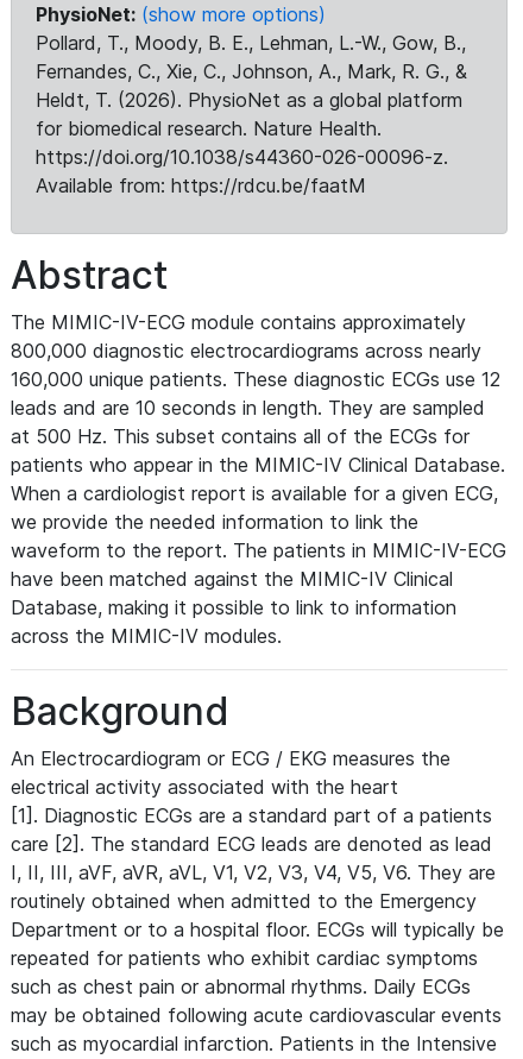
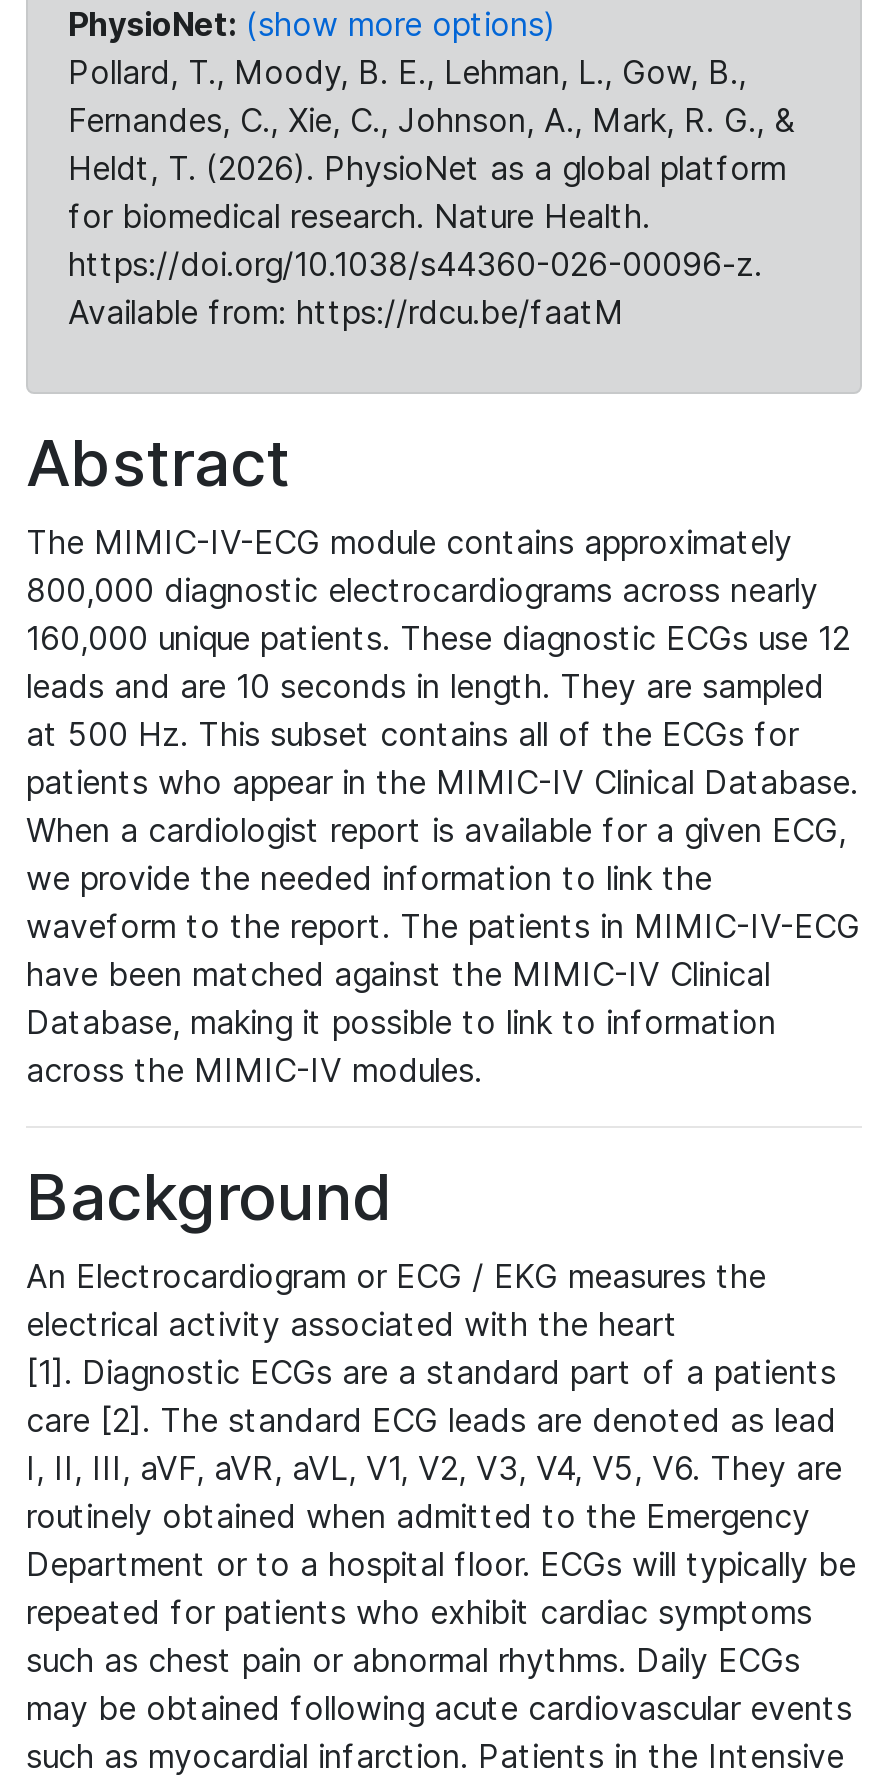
- Pollard, T., Moody, B. E., Lehman, L.-W., Gow, B.,
+ Pollard, T., Moody, B. E., Lehman, L., Gow, B.,
